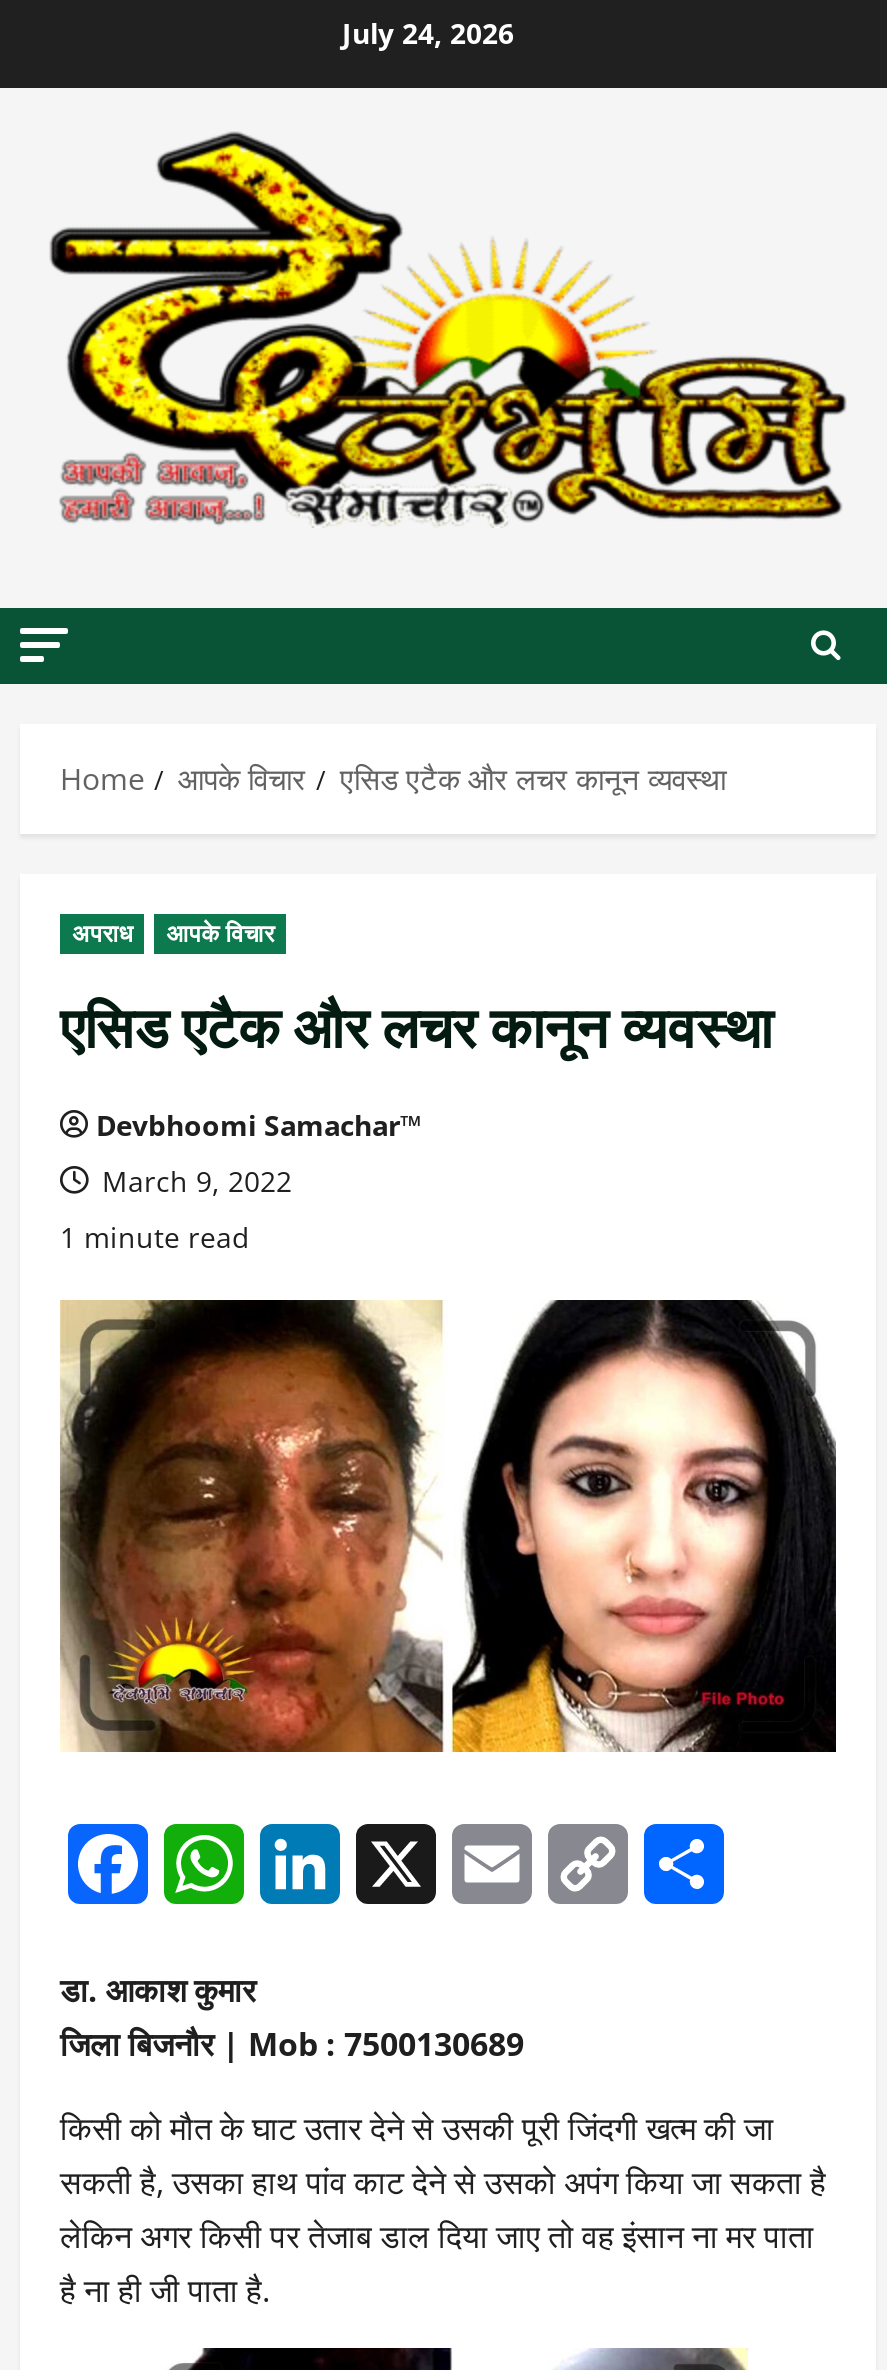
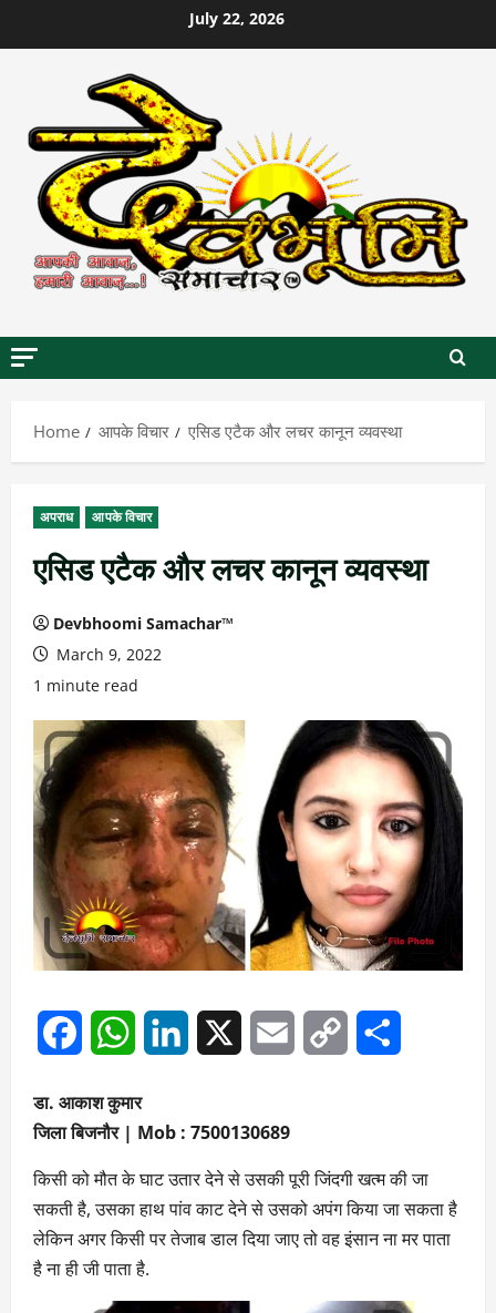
- July 24, 2026
+ July 22, 2026
